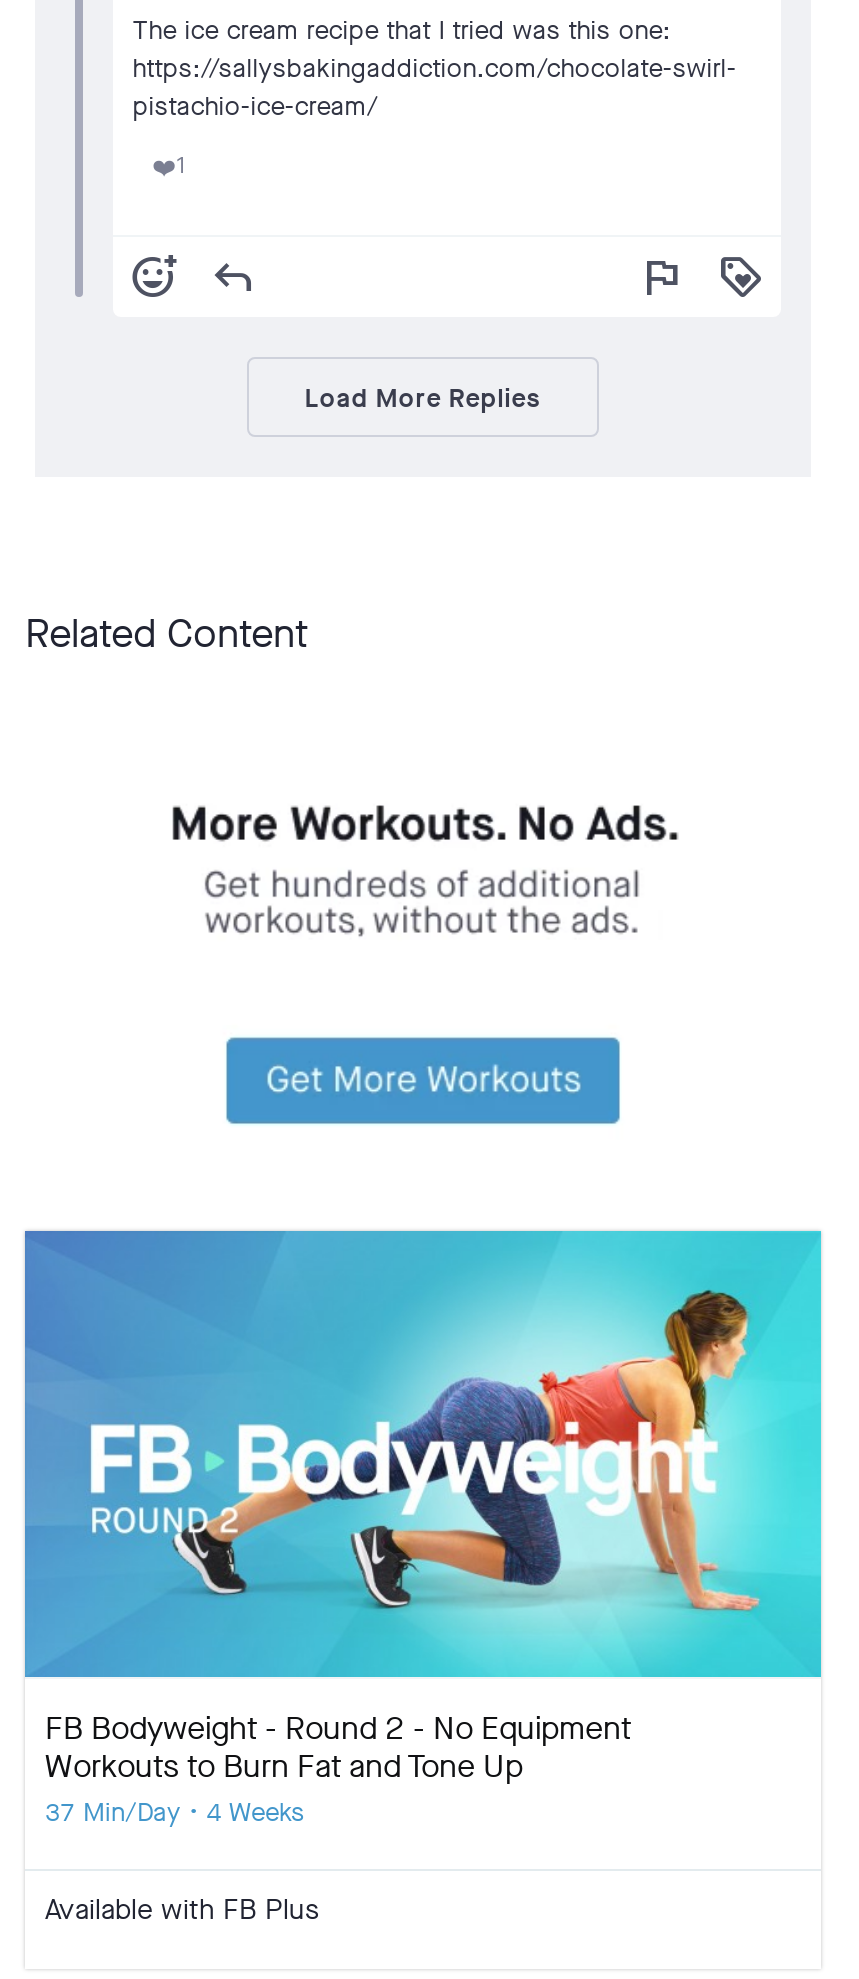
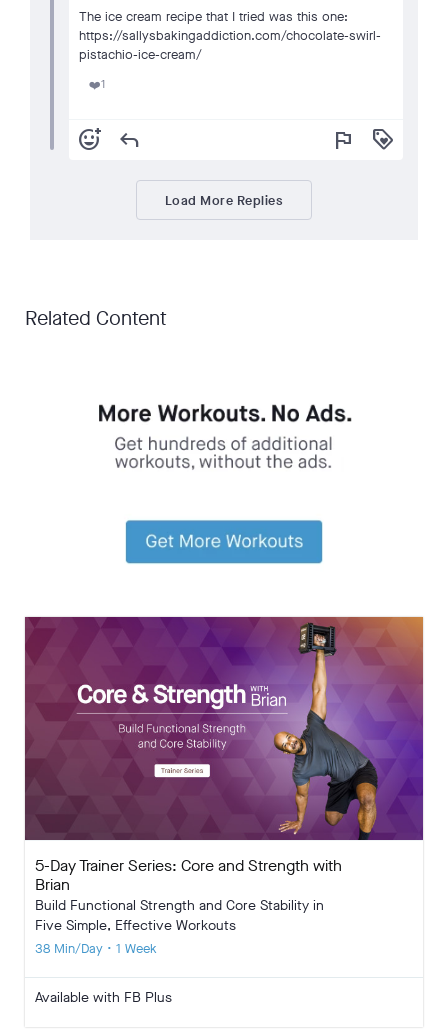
- [image]
- FB Bodyweight - Round 2 - No Equipment
- Workouts to Burn Fat and Tone Up
- 37 Min/Day • 4 Weeks
+ [image]
+ 5-Day Trainer Series: Core and Strength with
+ Brian
+ Build Functional Strength and Core Stability in
+ Five Simple, Effective Workouts
+ 38 Min/Day • 1 Week
